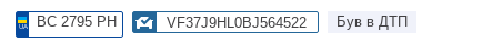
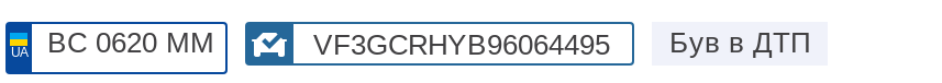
- BC 2795 PH
- VF37J9HL0BJ564522
+ BC 0620 MM
+ VF3GCRHYB96064495
